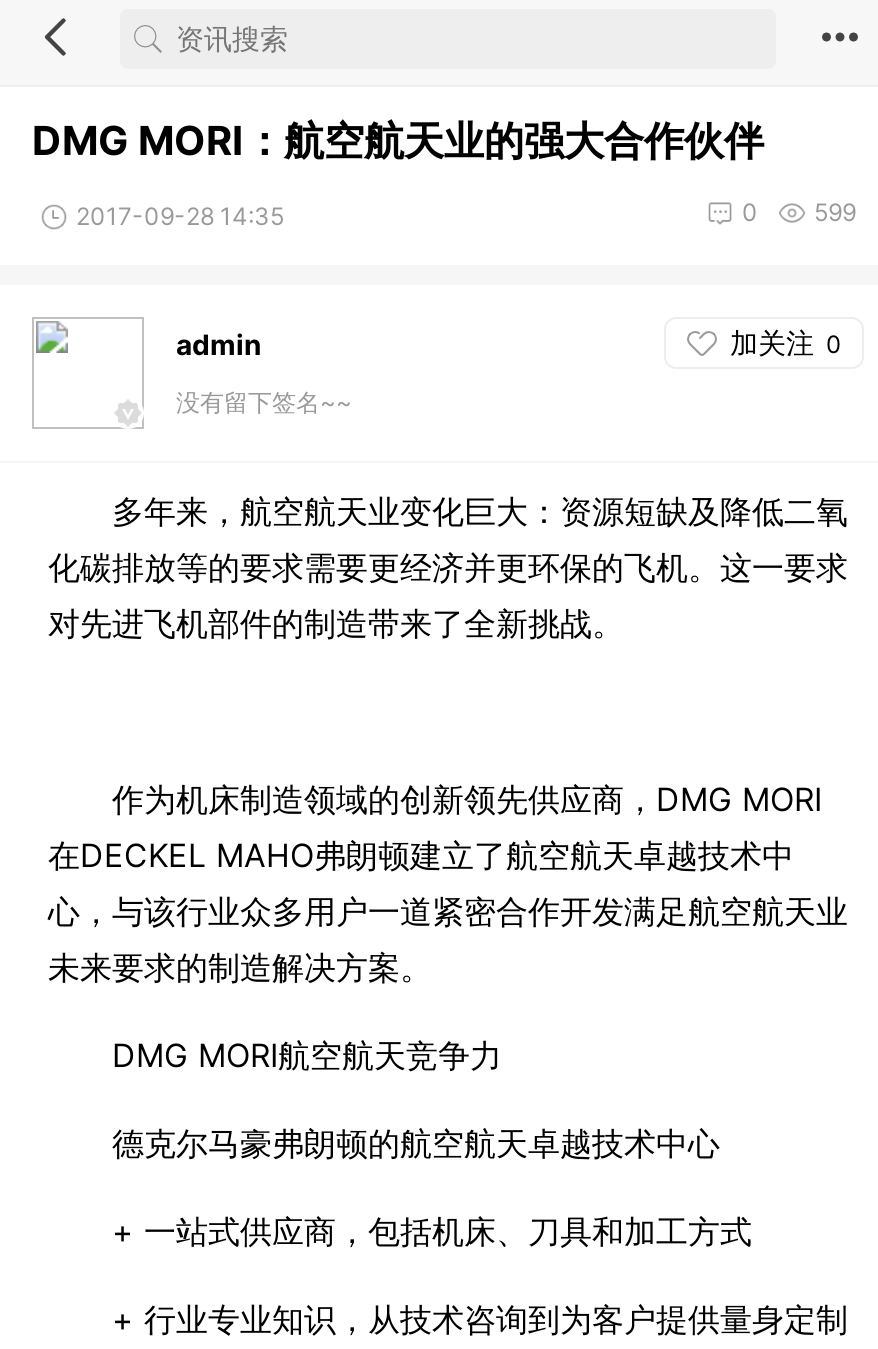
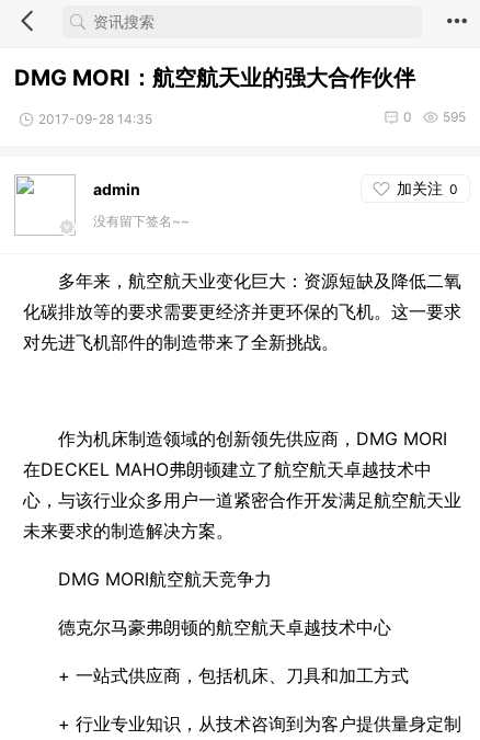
- 0 599
+ 0 595
